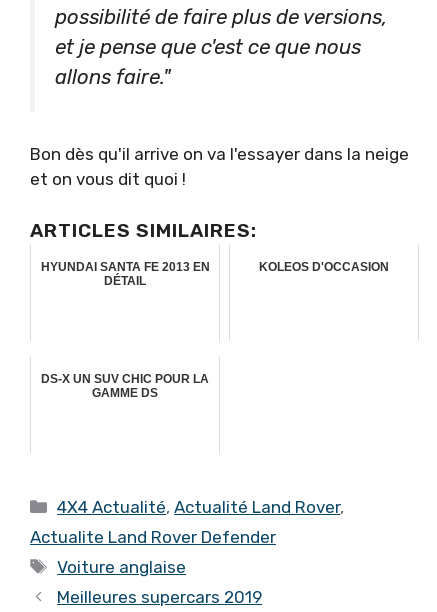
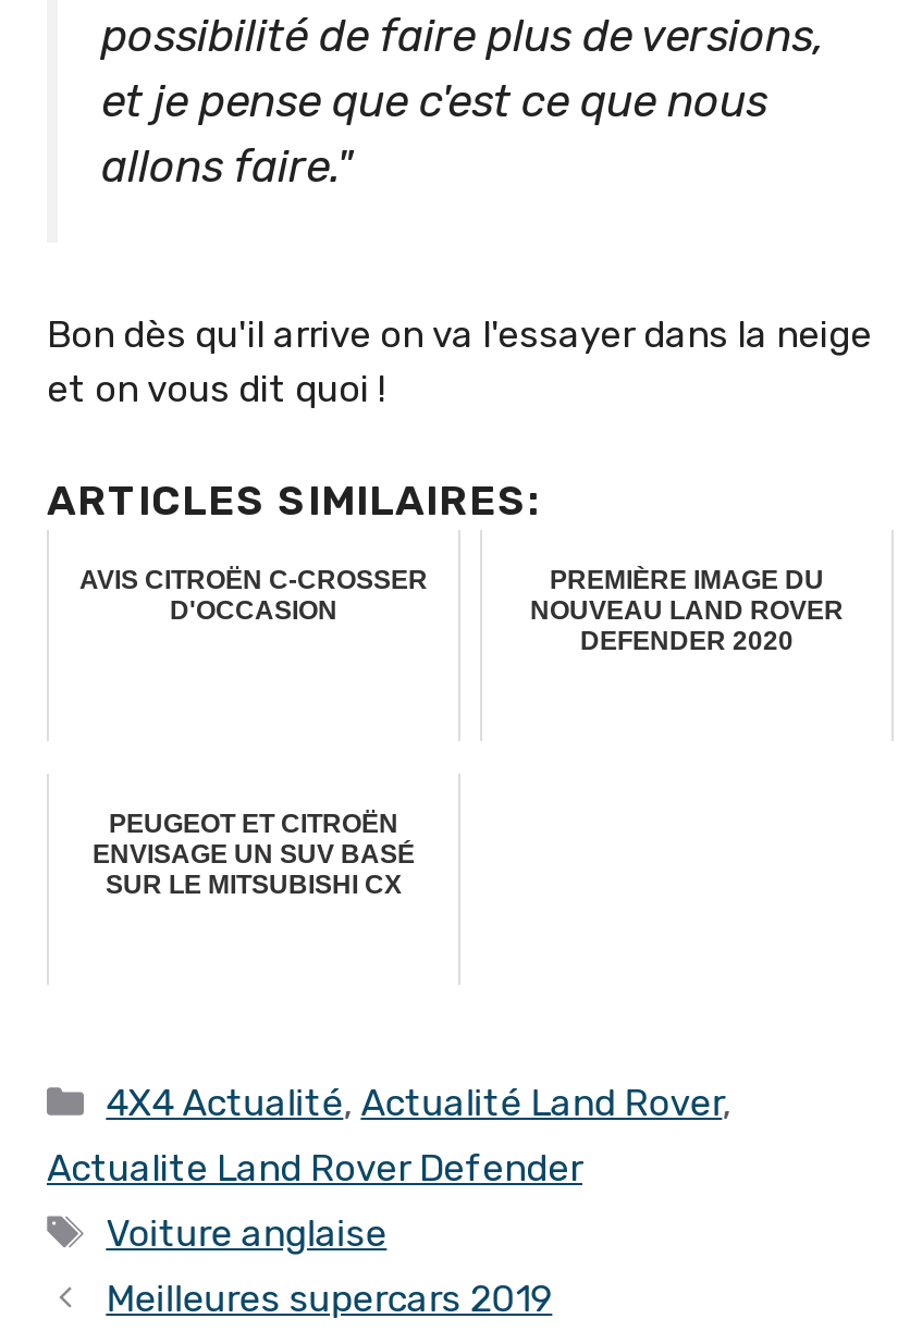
- HYUNDAI SANTA FE 2013 EN
- DÉTAIL
+ AVIS CITROËN C-CROSSER
+ D'OCCASION

- KOLEOS D'OCCASION
+ PREMIÈRE IMAGE DU
+ NOUVEAU LAND ROVER
+ DEFENDER 2020

- DS-X UN SUV CHIC POUR LA
- GAMME DS
+ PEUGEOT ET CITROËN
+ ENVISAGE UN SUV BASÉ
+ SUR LE MITSUBISHI CX
